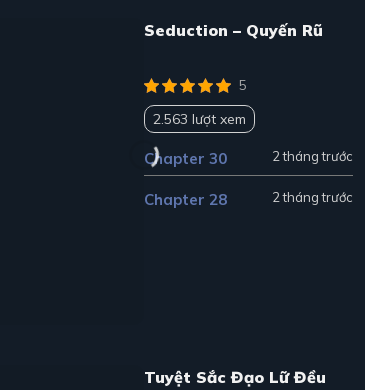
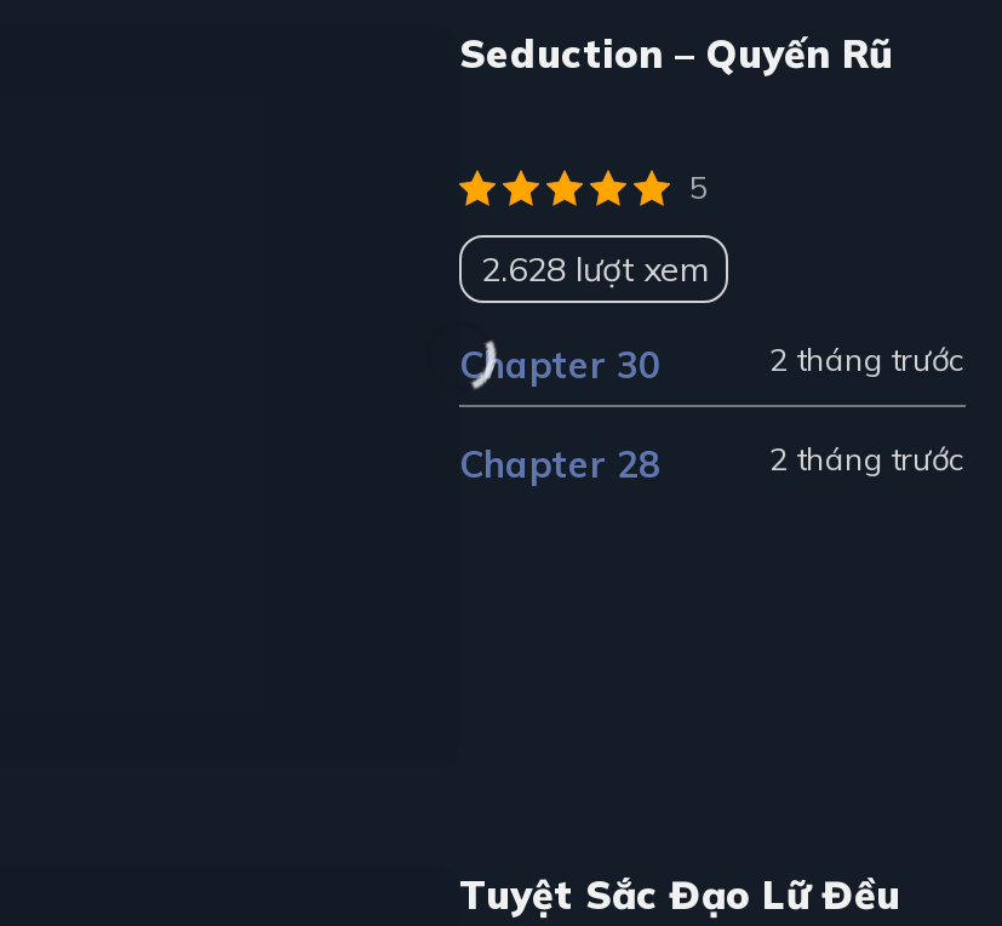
- 2.563 lượt xem
+ 2.628 lượt xem
